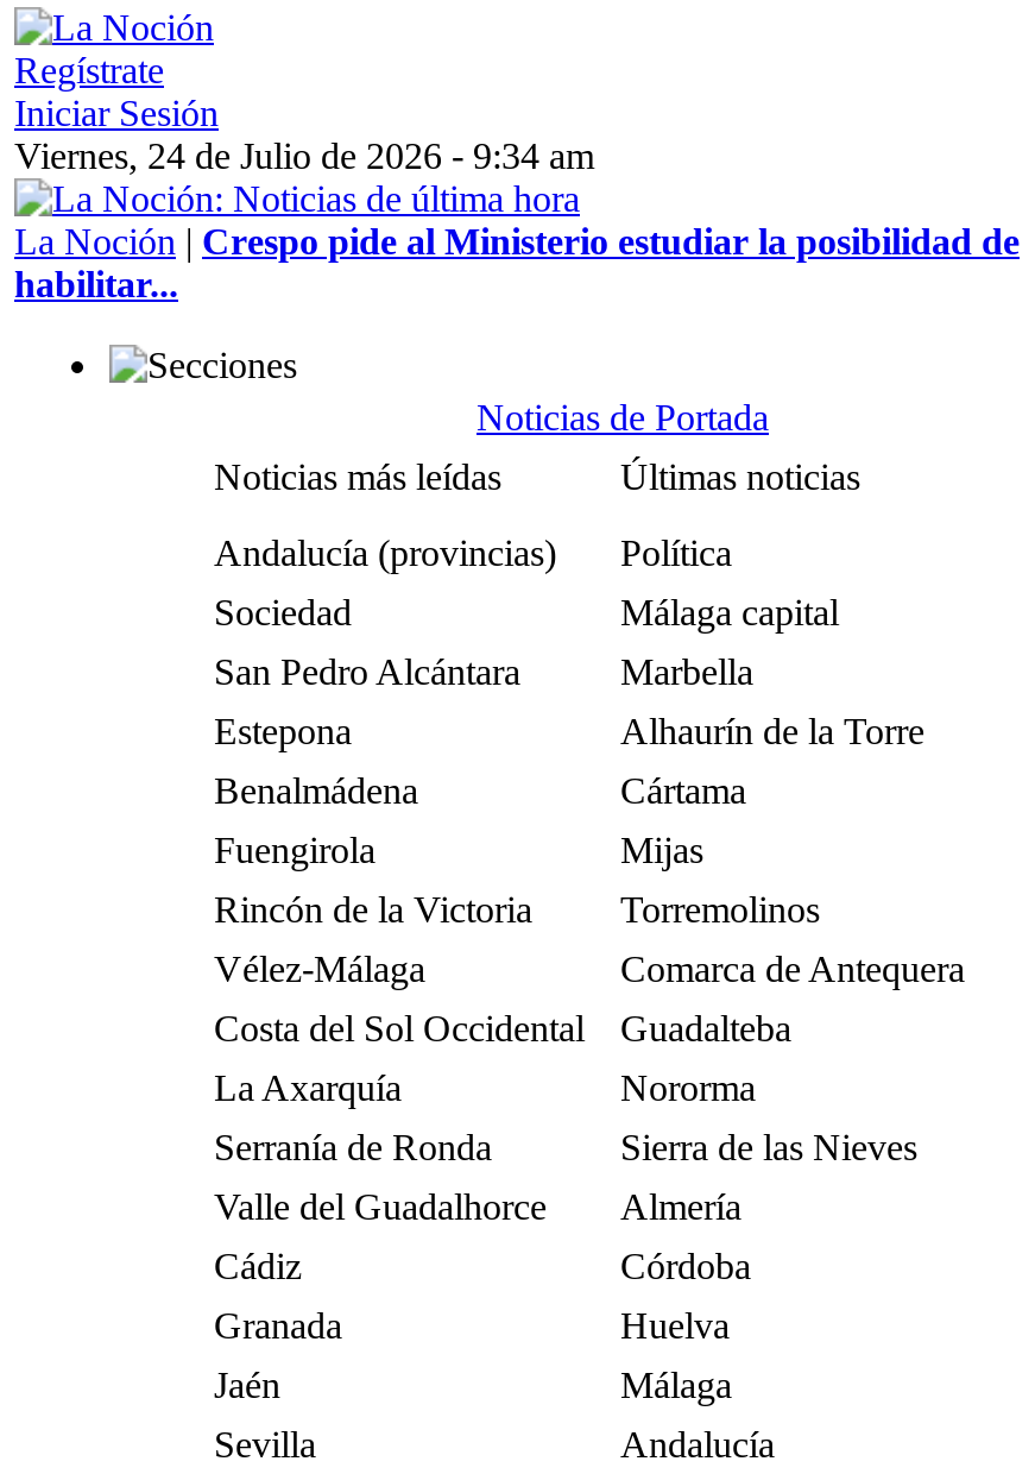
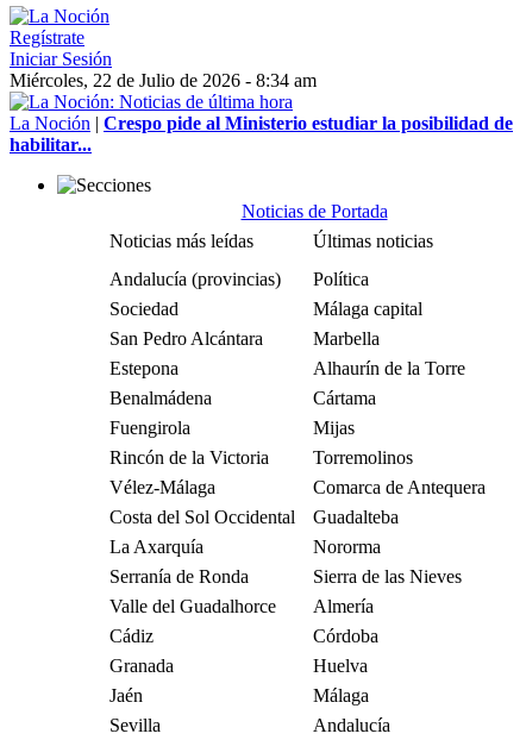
- Viernes, 24 de Julio de 2026 - 9:34 am
+ Miércoles, 22 de Julio de 2026 - 8:34 am
